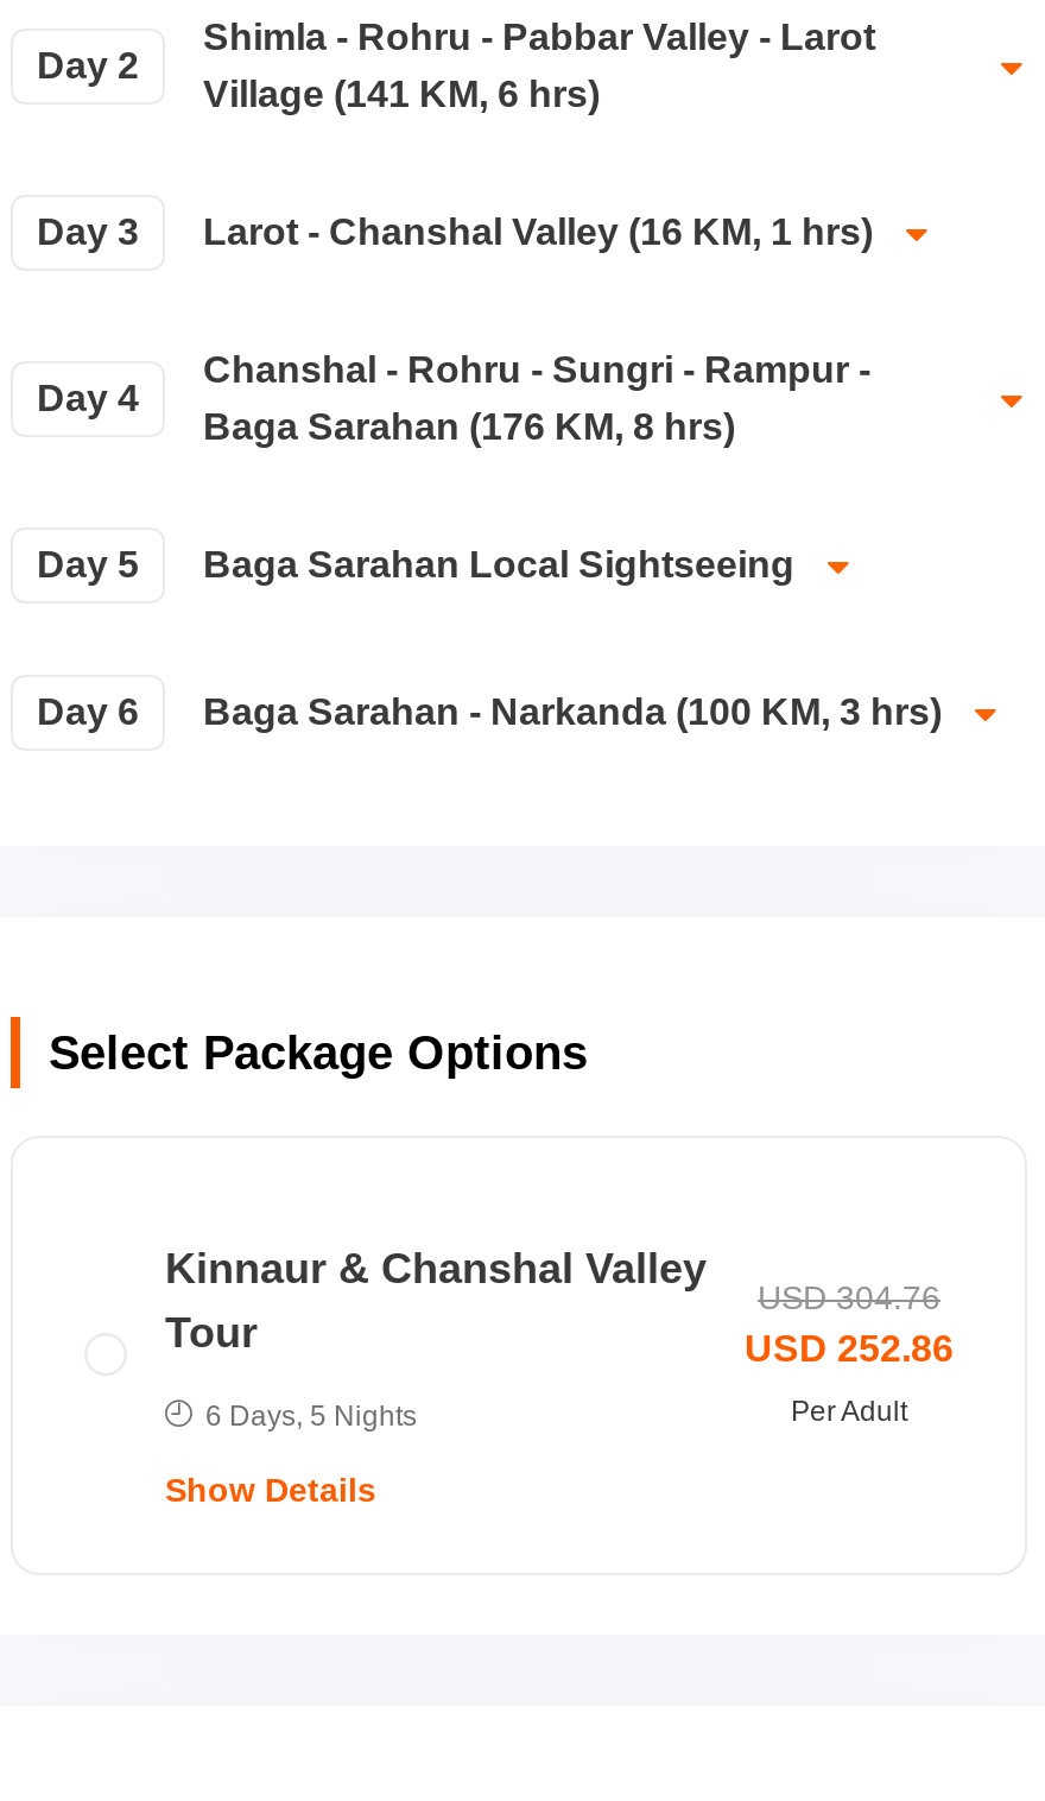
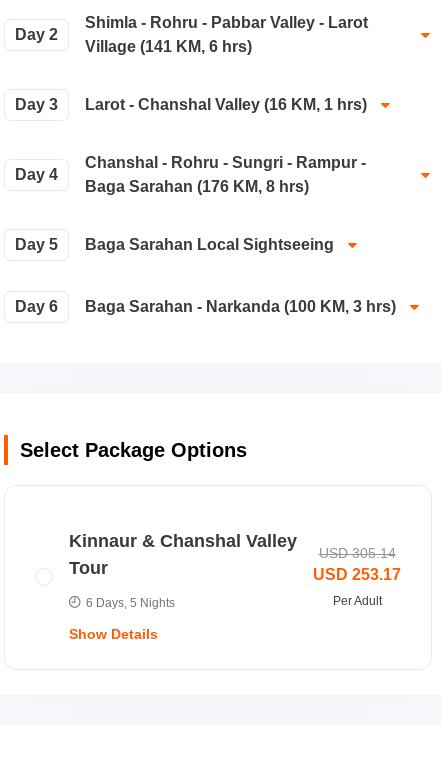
- USD 304.76
+ USD 305.14

- USD 252.86
+ USD 253.17
